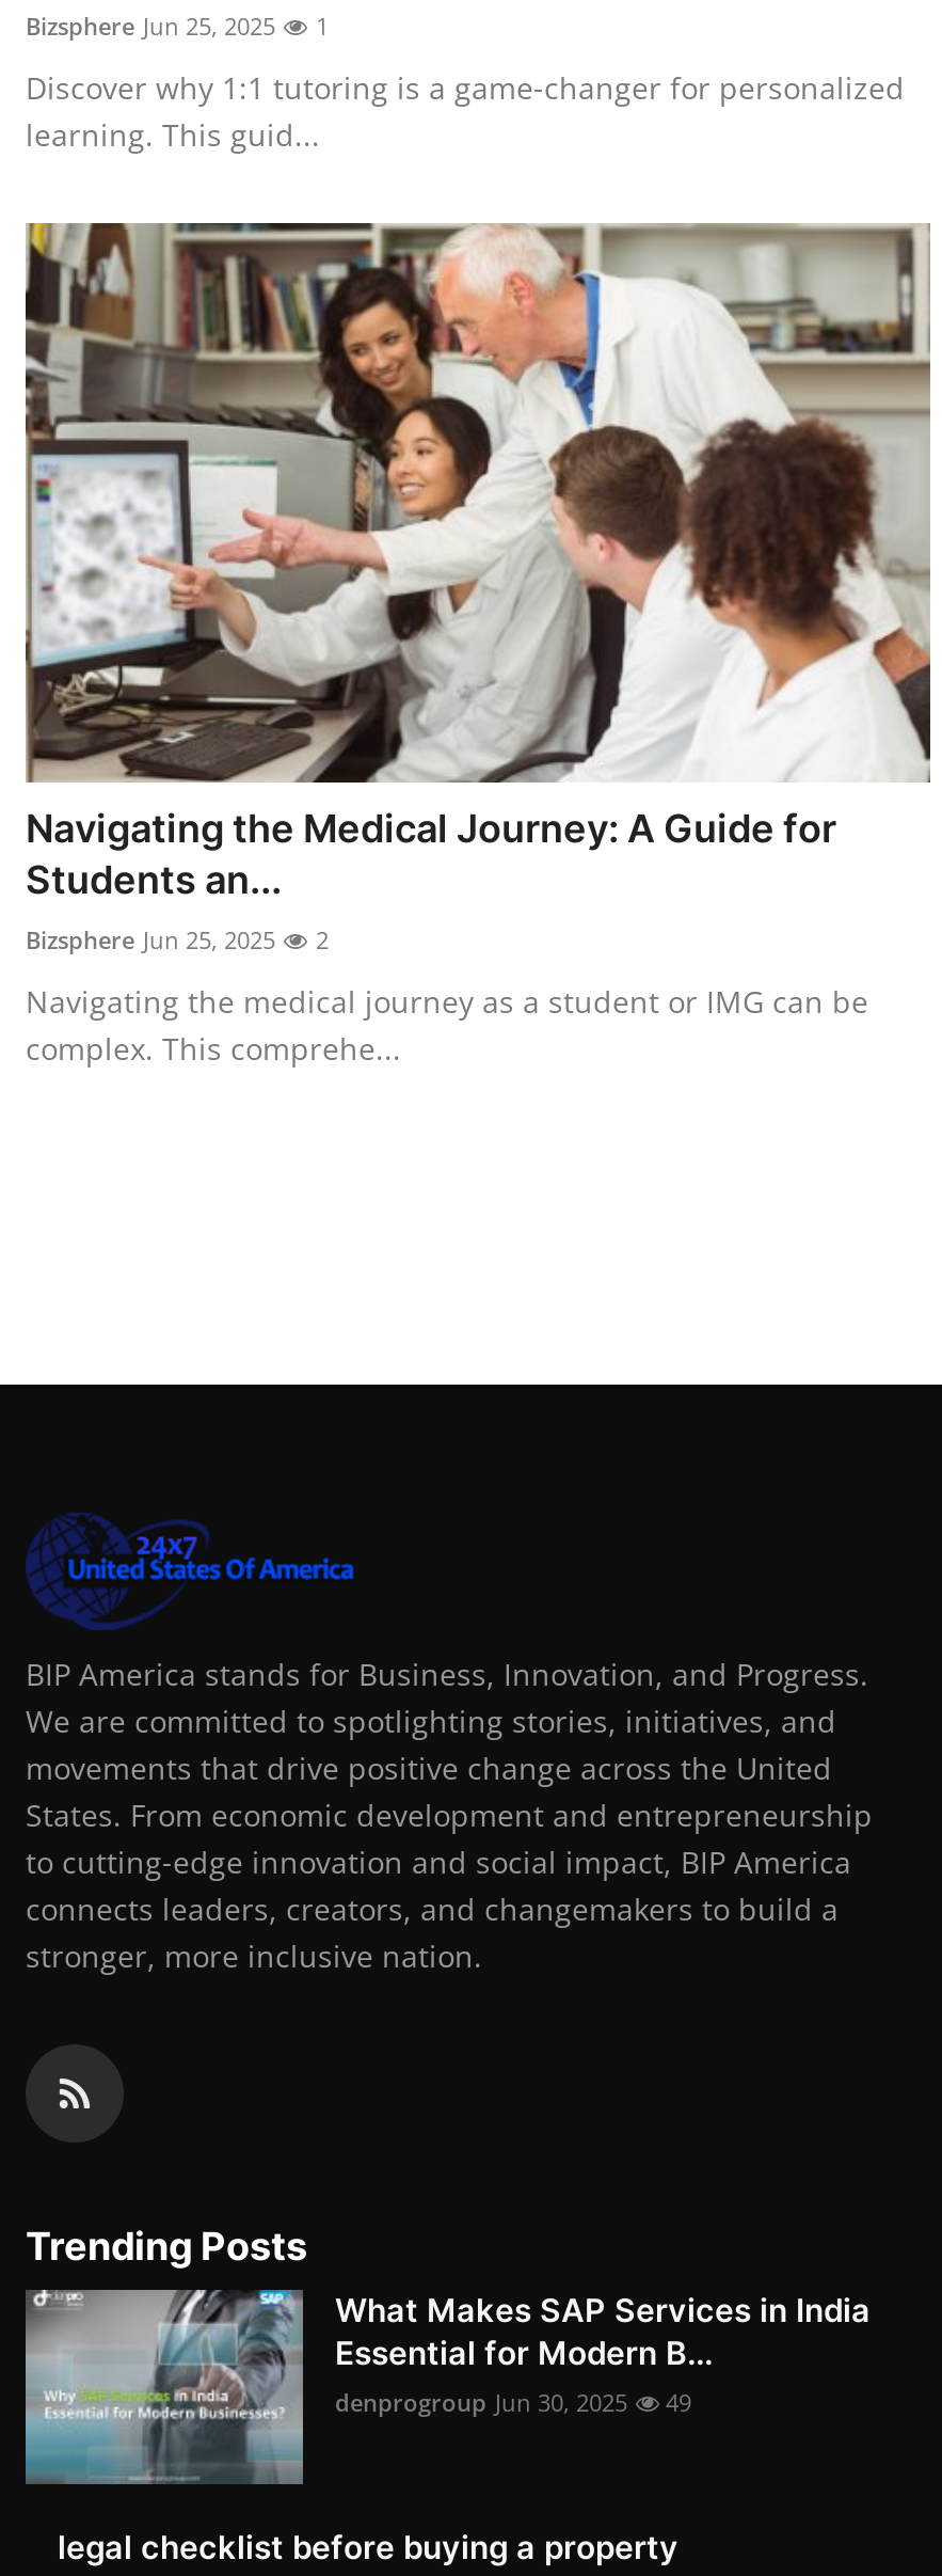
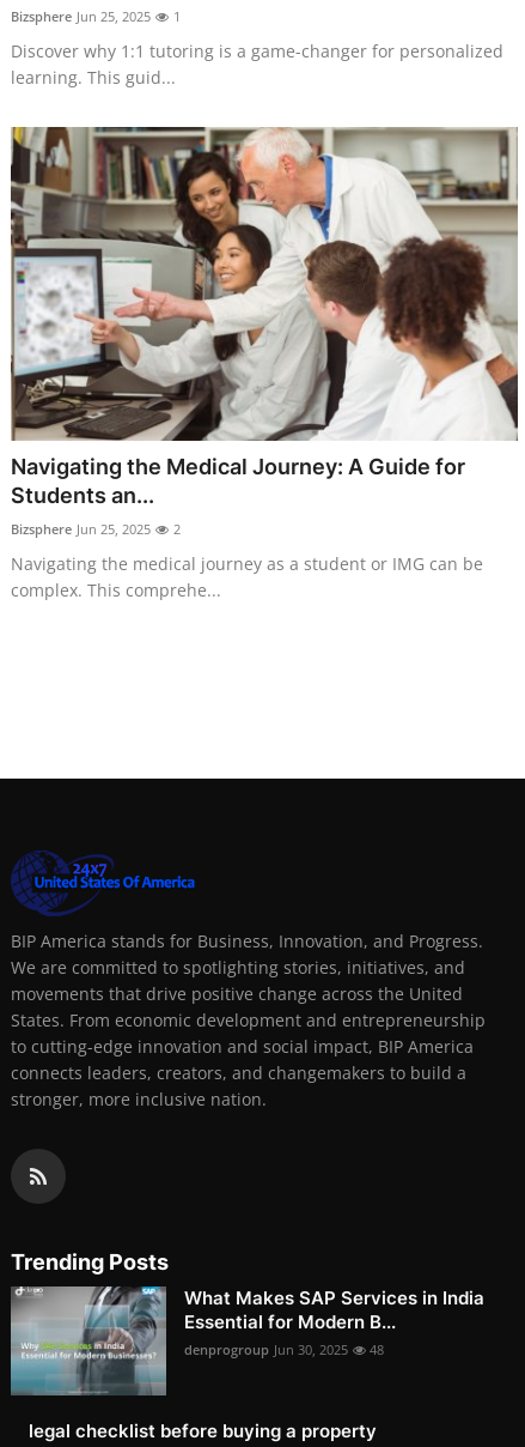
- denprogroup Jun 30, 2025 49
+ denprogroup Jun 30, 2025 48
